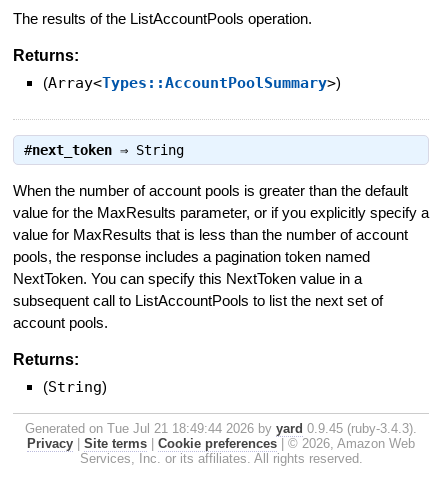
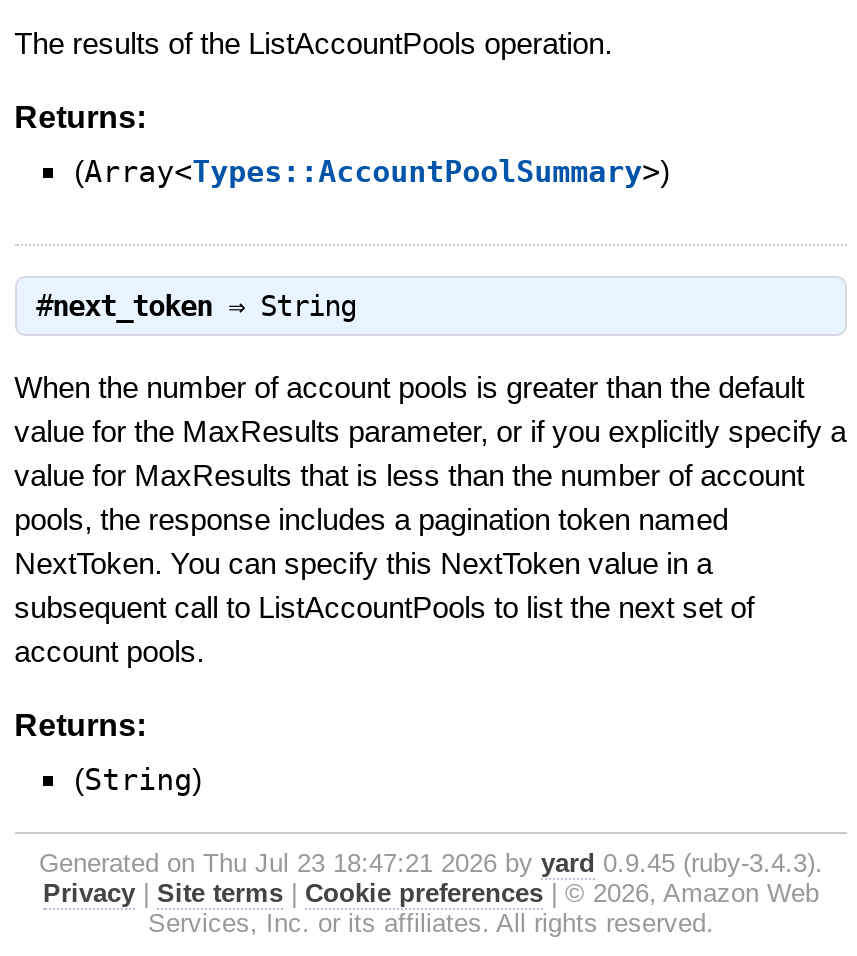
- Generated on Tue Jul 21 18:49:44 2026 by yard 0.9.45 (ruby-3.4.3).
+ Generated on Thu Jul 23 18:47:21 2026 by yard 0.9.45 (ruby-3.4.3).
